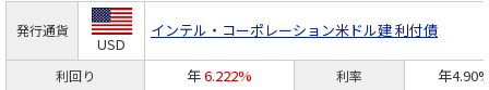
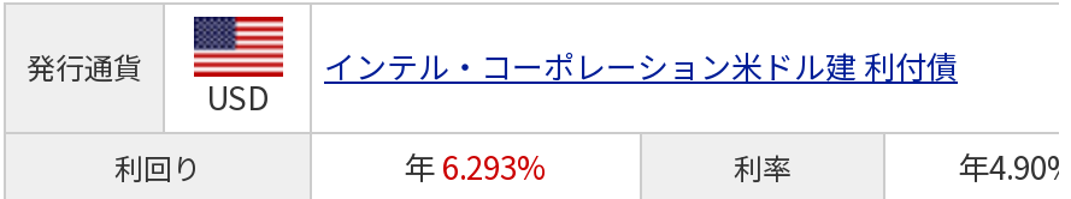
- 年6.222%
+ 年6.293%
